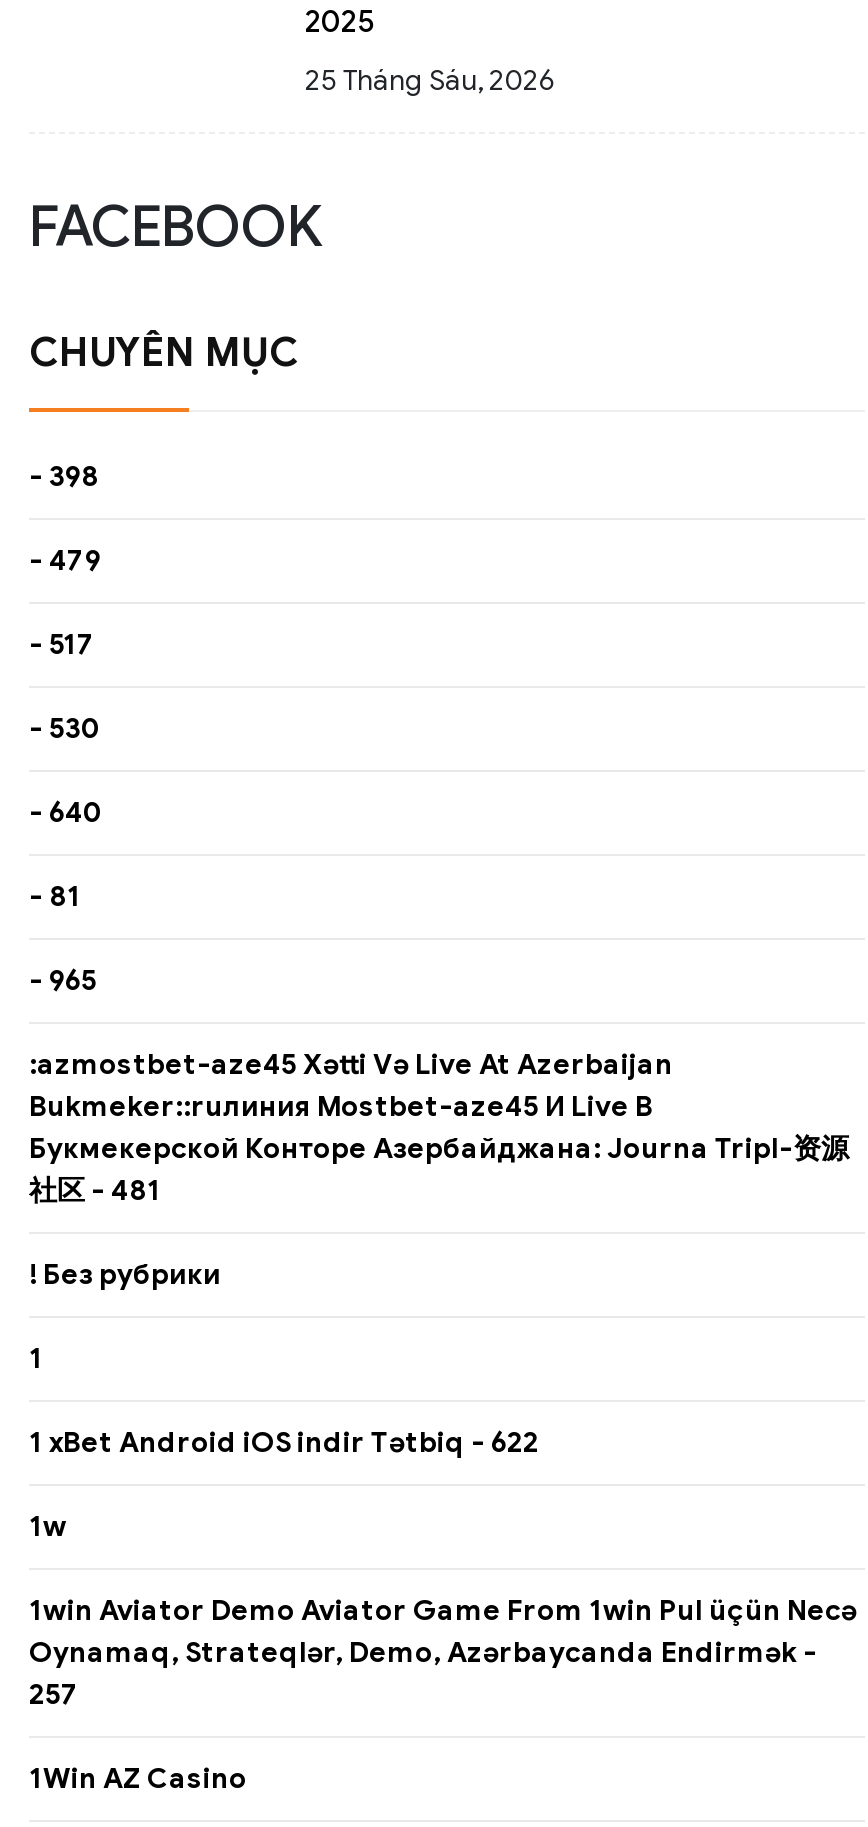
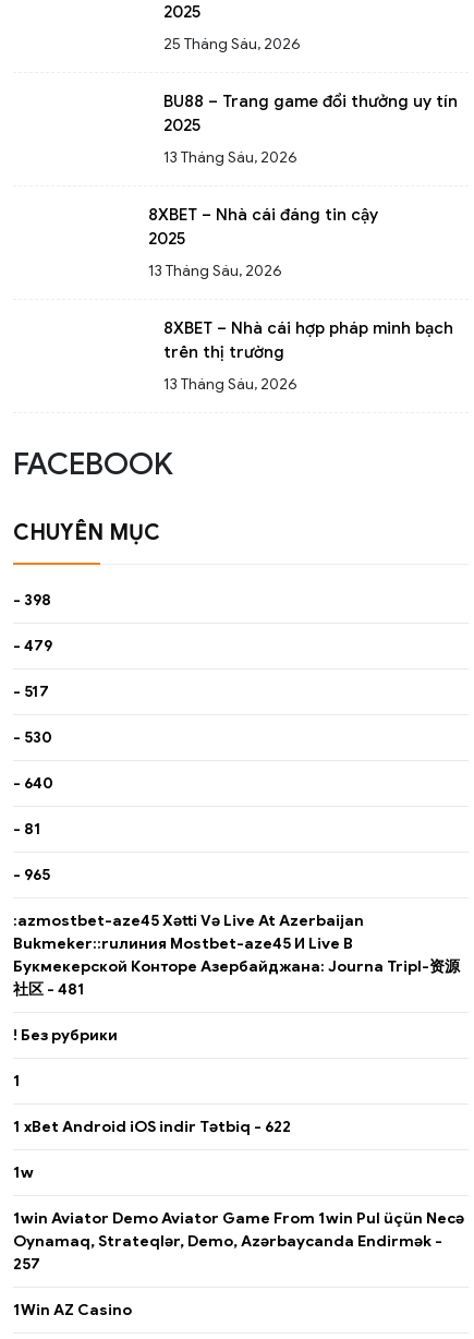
+ BU88 – Trang game đổi thưởng uy tín
+ 2025
+ 13 Tháng Sáu, 2026
+ 8XBET – Nhà cái đáng tin cậy
+ 2025
+ 13 Tháng Sáu, 2026
+ 8XBET – Nhà cái hợp pháp minh bạch
+ trên thị trường
+ 13 Tháng Sáu, 2026
